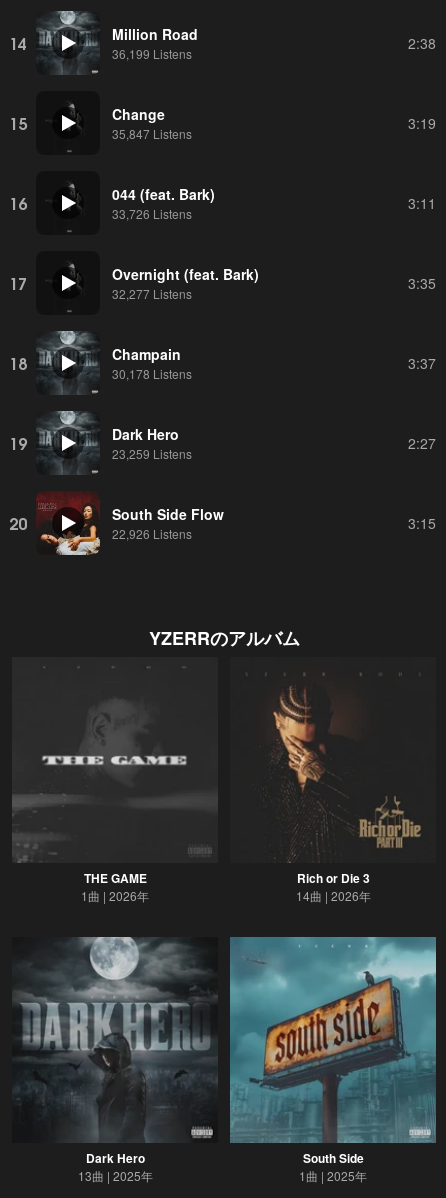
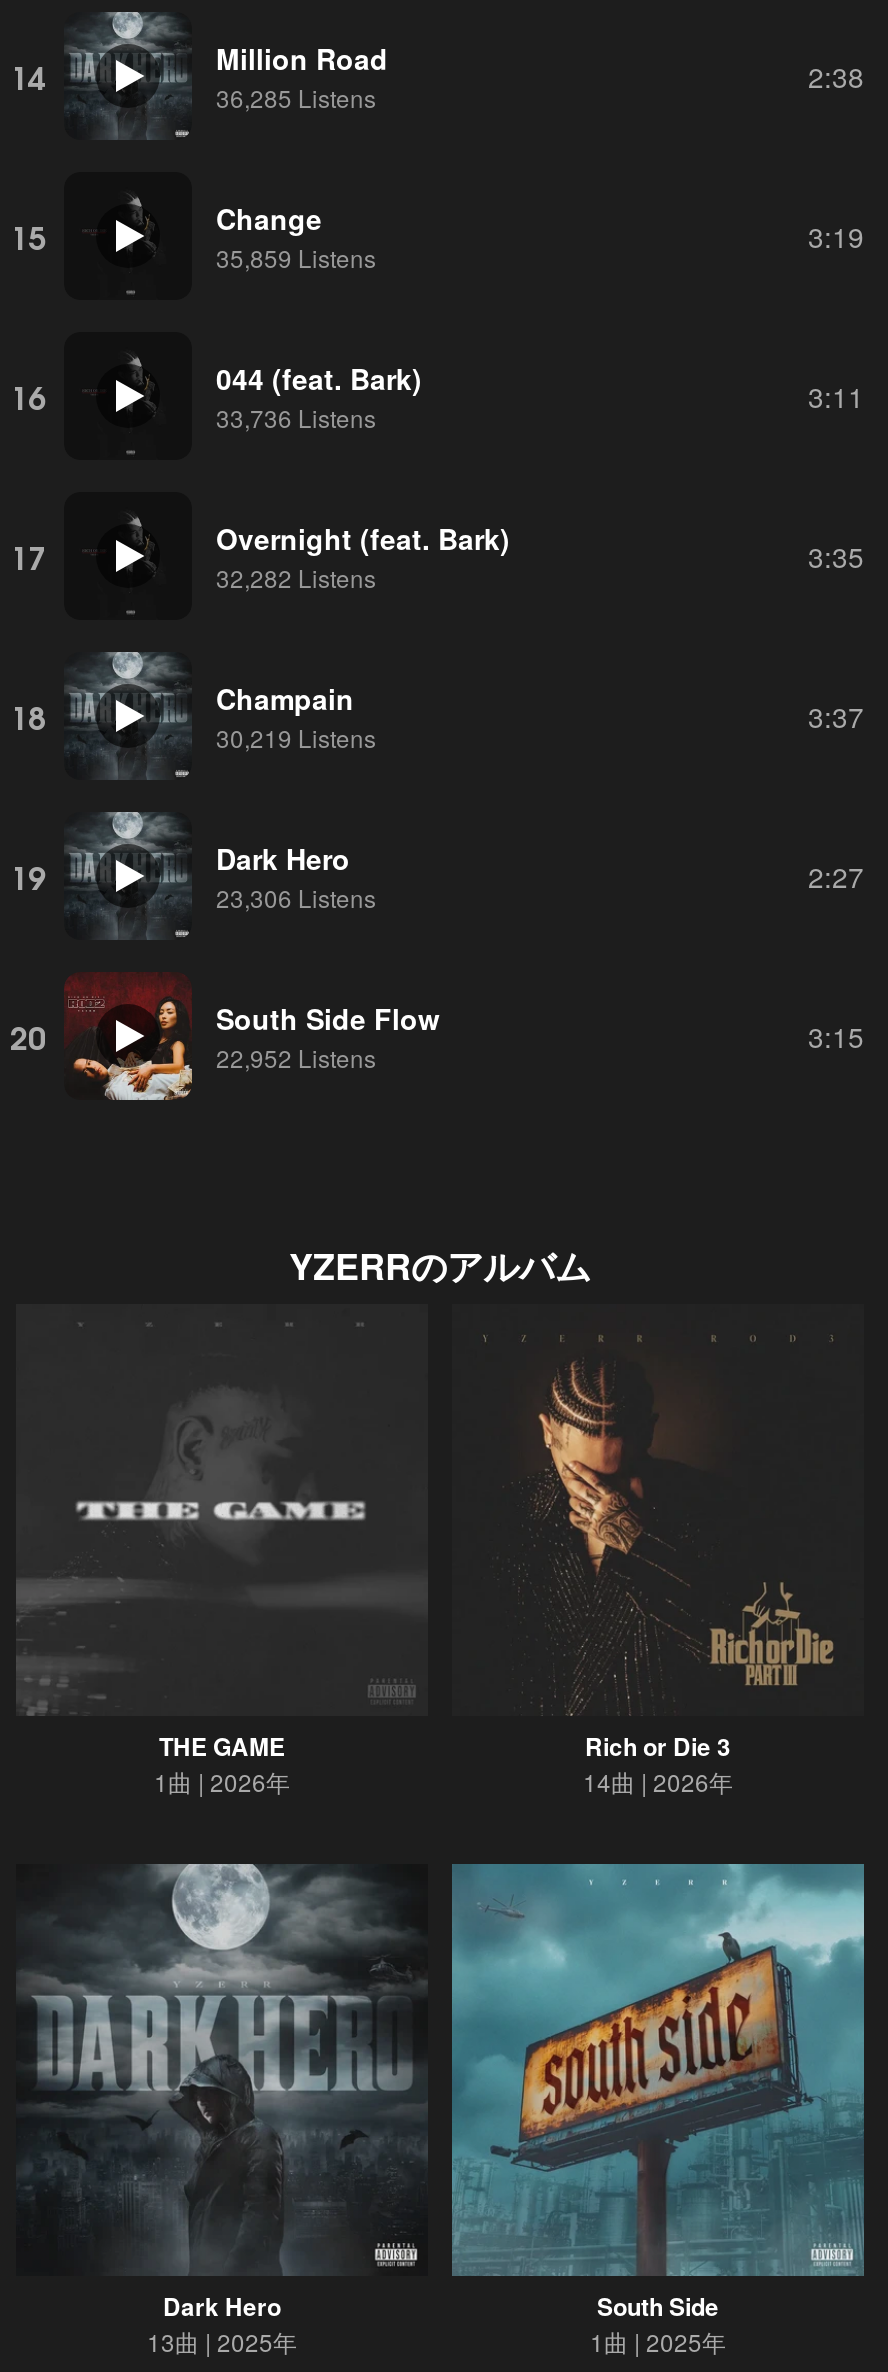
- 36,199 Listens
+ 36,285 Listens

- 35,847 Listens
+ 35,859 Listens

- 33,726 Listens
+ 33,736 Listens

- 32,277 Listens
+ 32,282 Listens

- 30,178 Listens
+ 30,219 Listens

- 23,259 Listens
+ 23,306 Listens

- 22,926 Listens
+ 22,952 Listens
